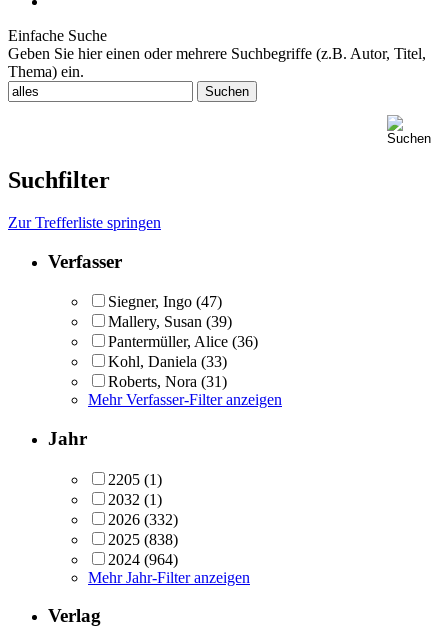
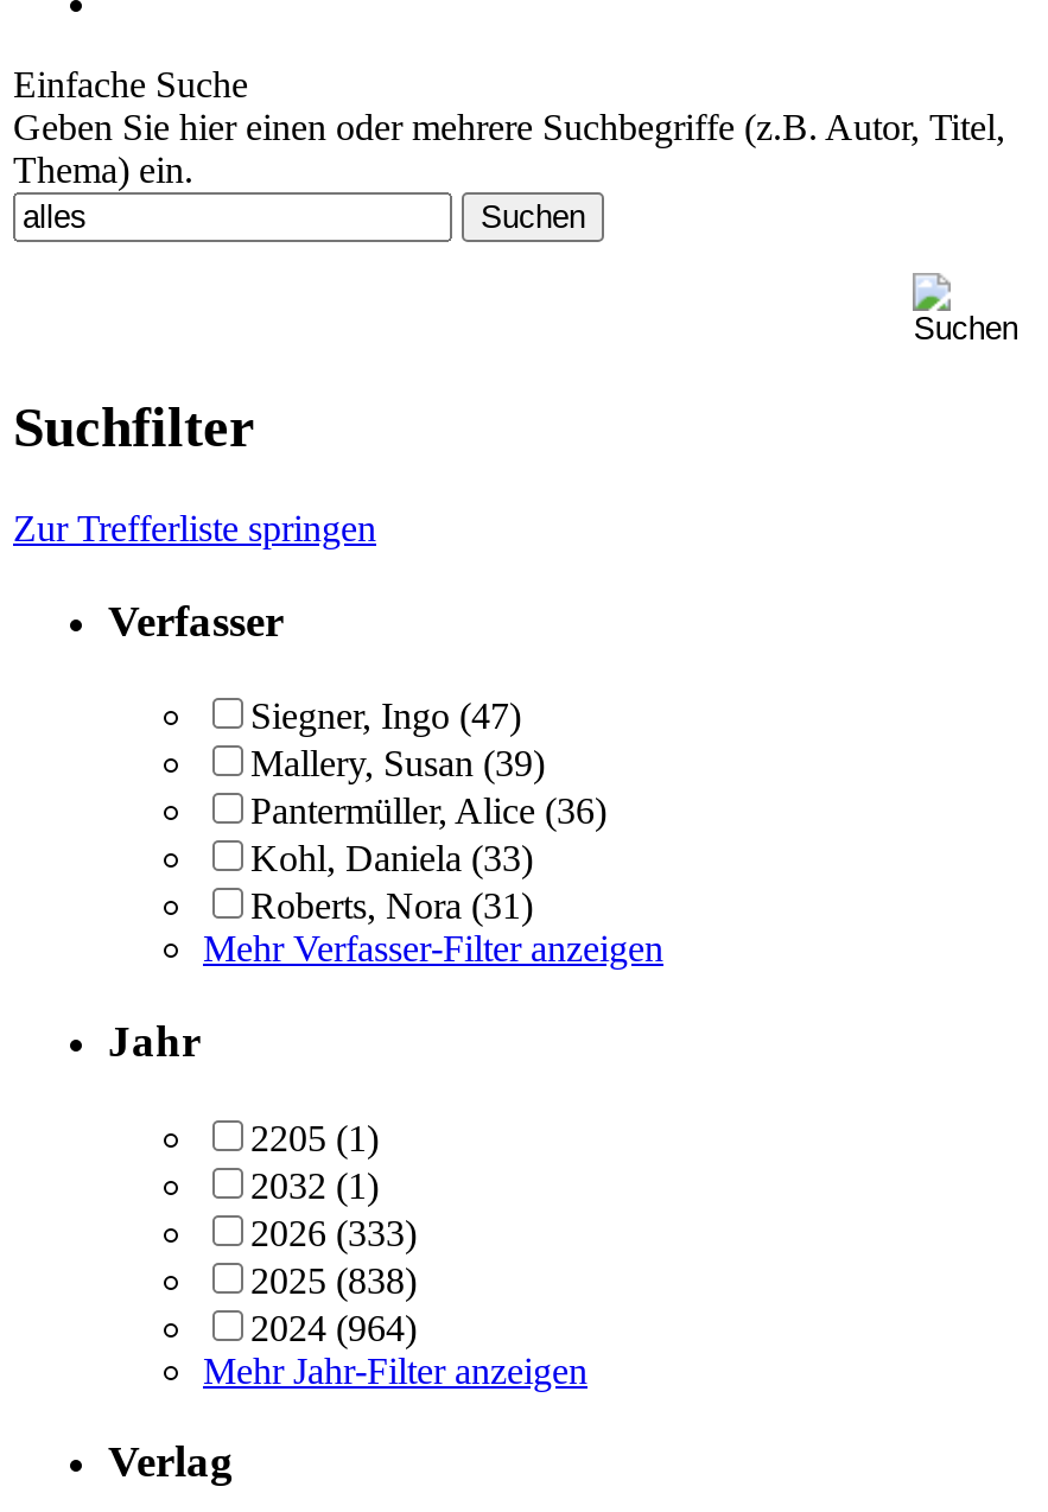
- 2026 (332)
+ 2026 (333)
